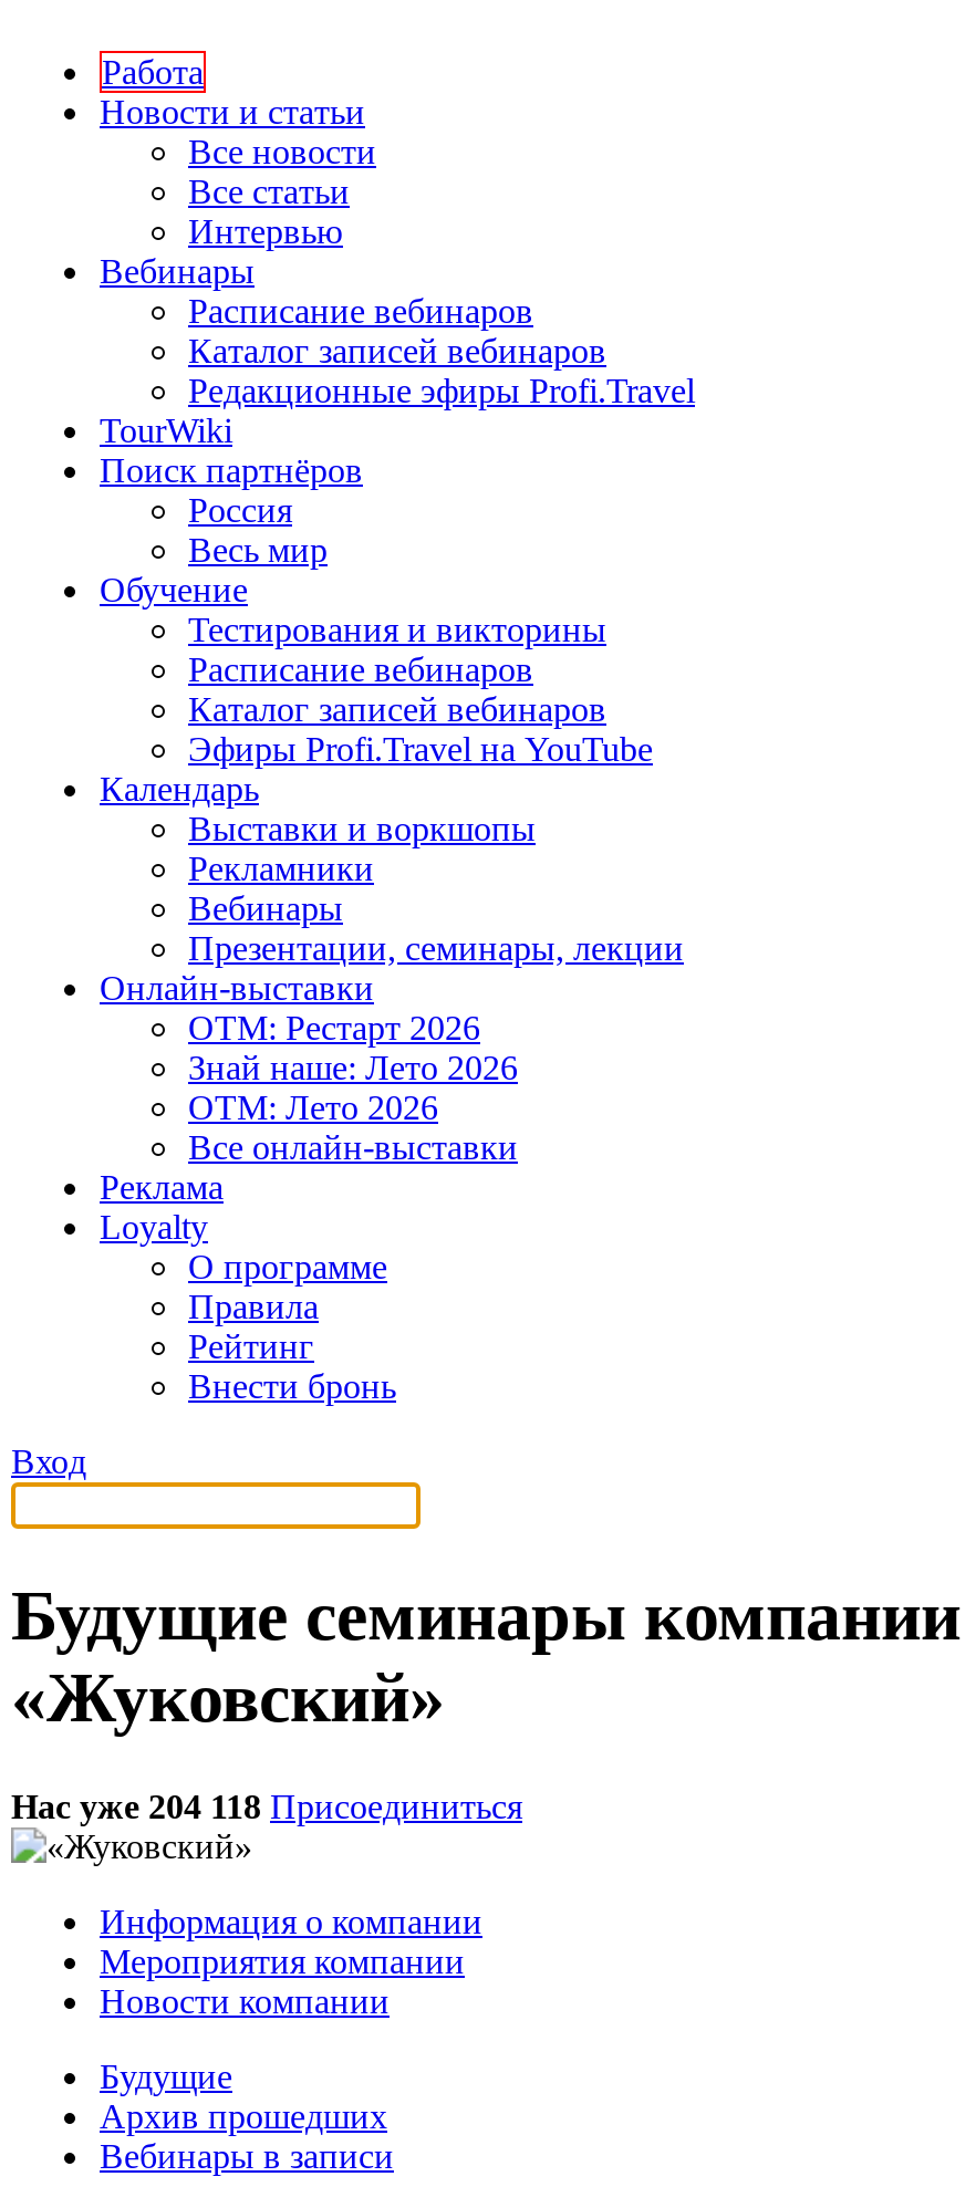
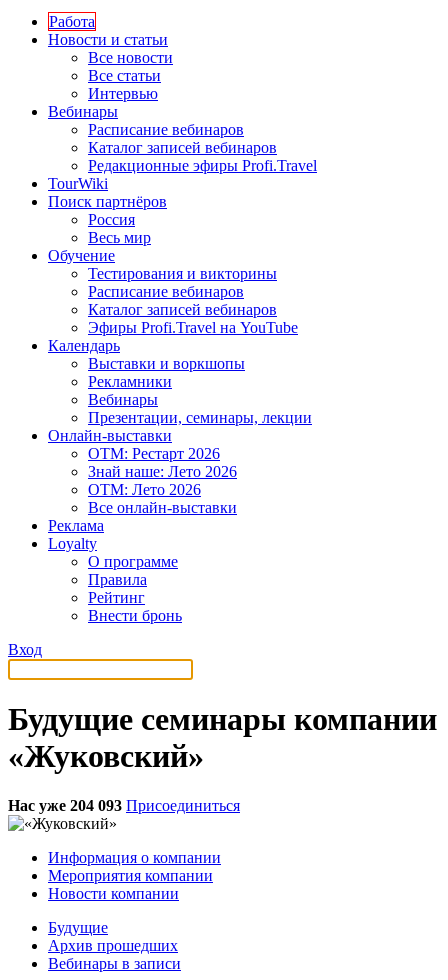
- Нас уже 204 118 Присоединиться
+ Нас уже 204 093 Присоединиться
